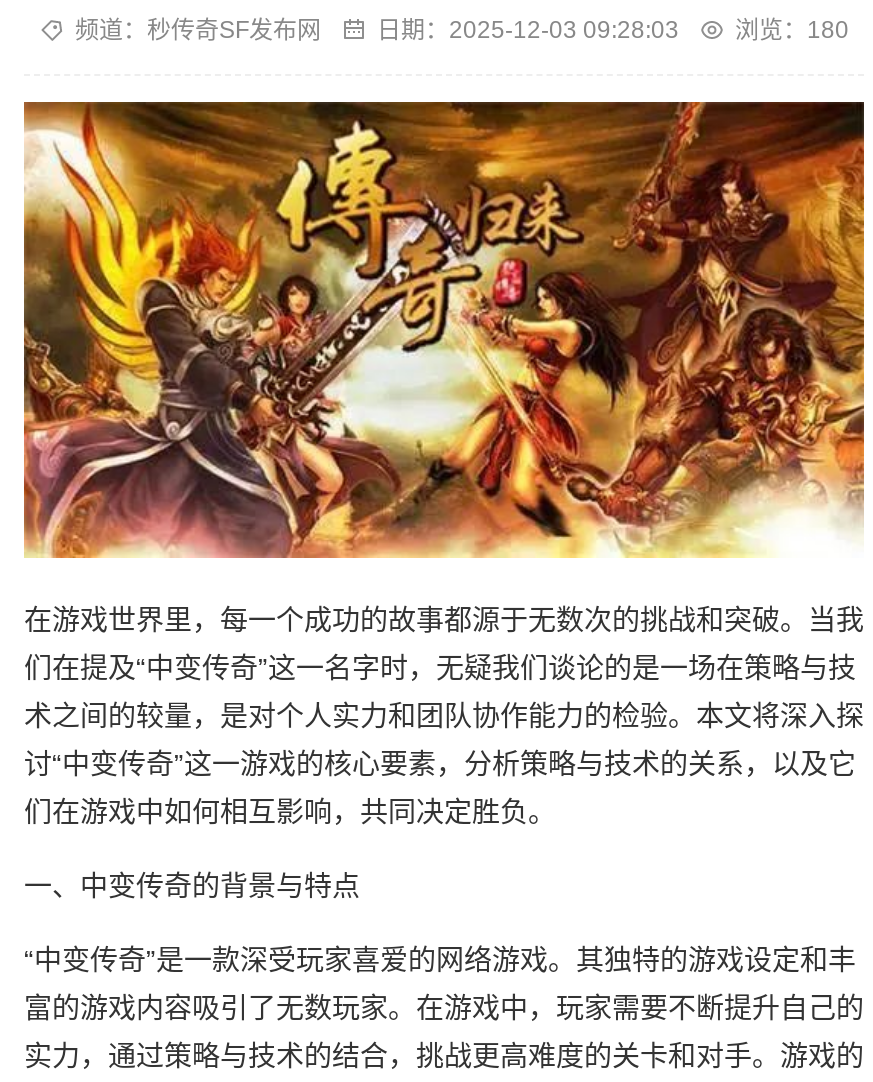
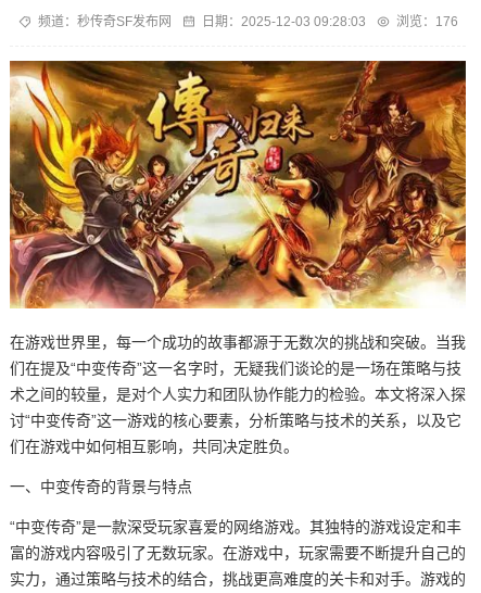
- 浏览：180
+ 浏览：176
